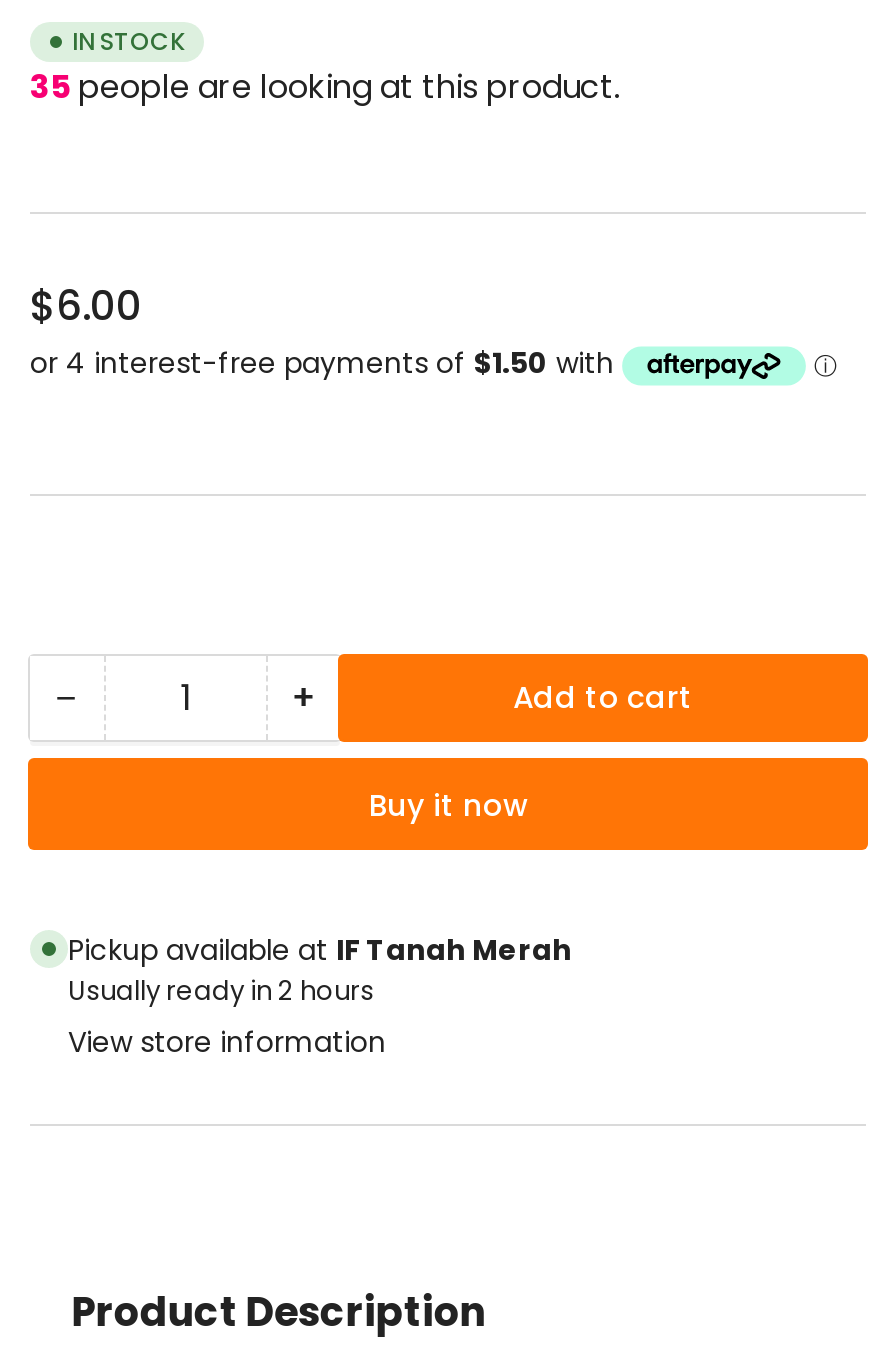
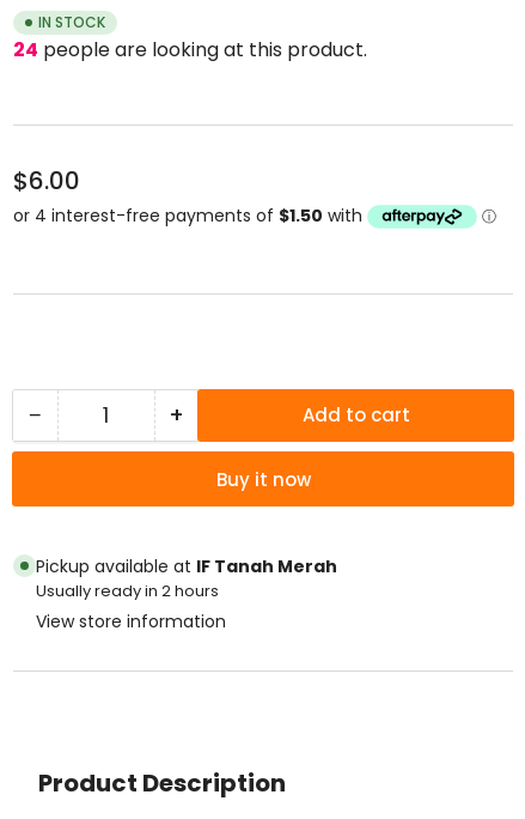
- 35 people are looking at this product.
+ 24 people are looking at this product.
